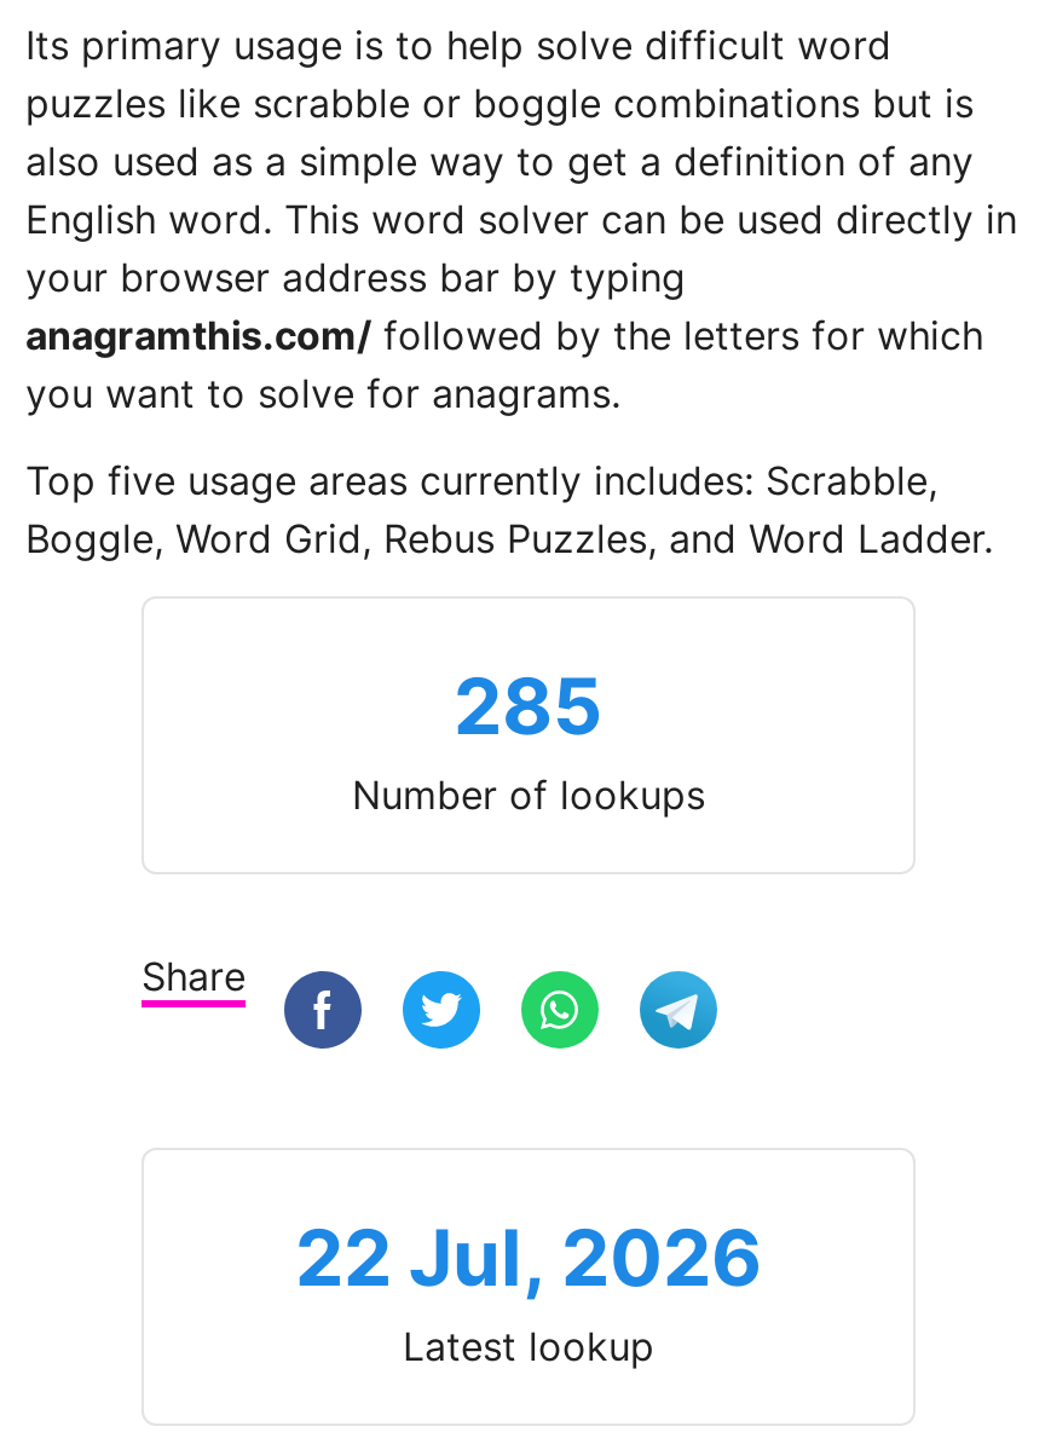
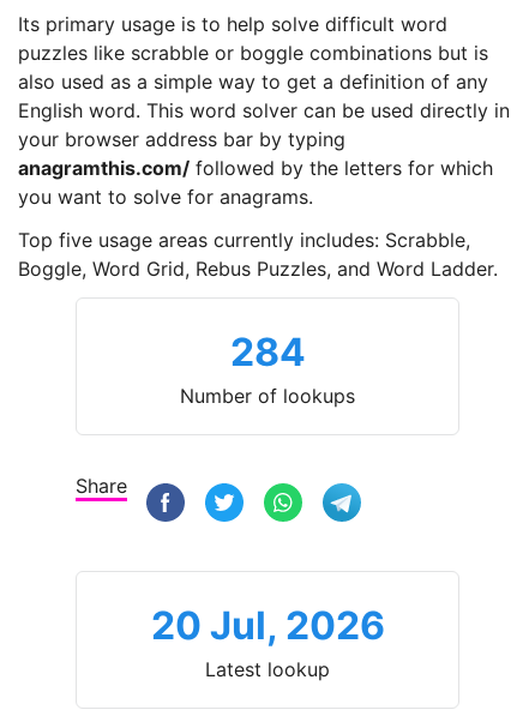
- 285
+ 284

- 22 Jul, 2026
+ 20 Jul, 2026
